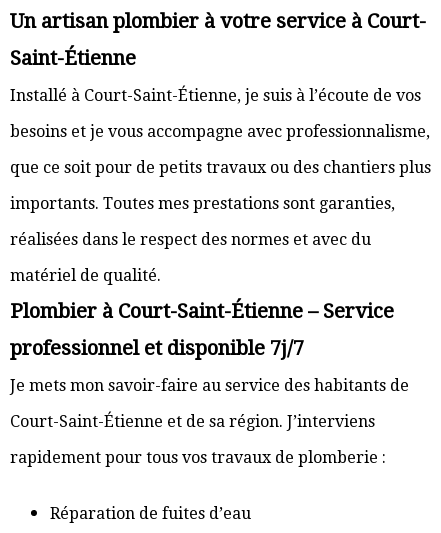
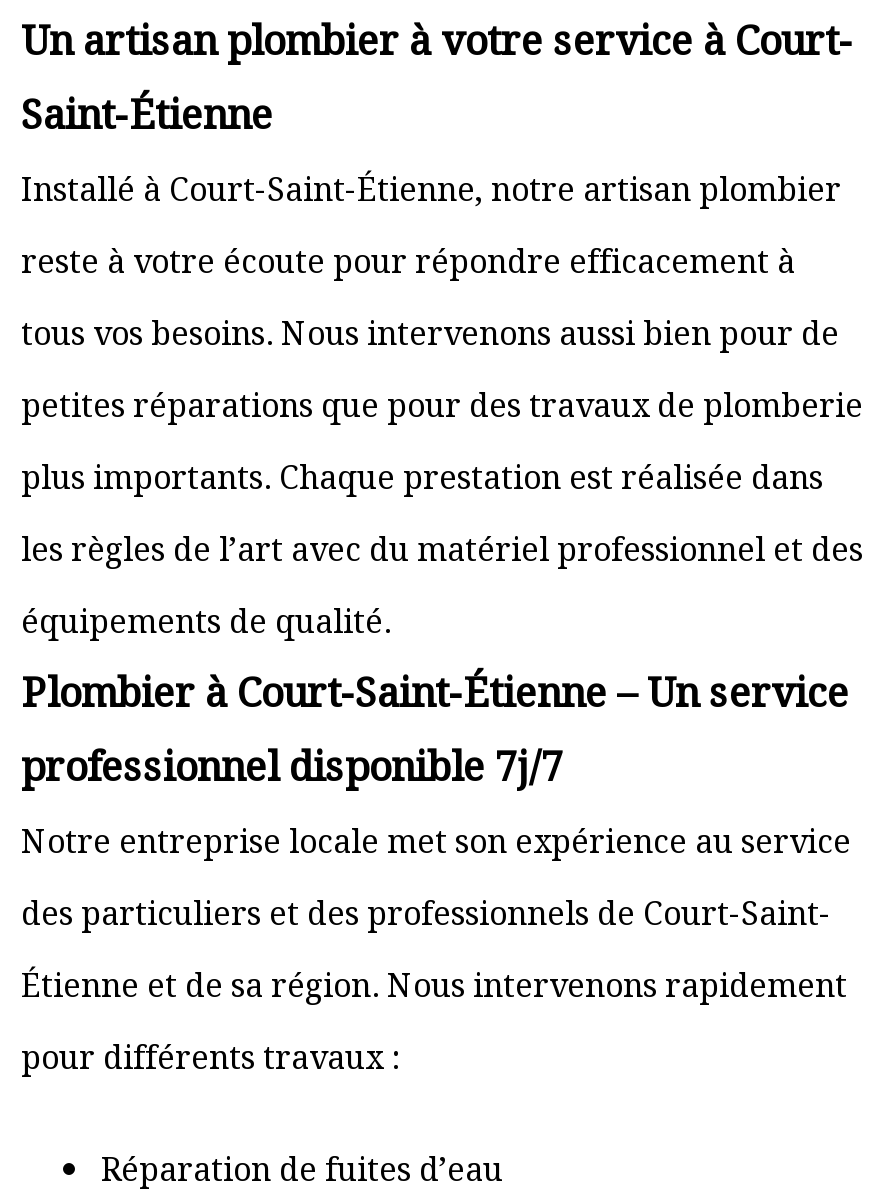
- Installé à Court-Saint-Étienne, je suis à l’écoute de vos
- besoins et je vous accompagne avec professionnalisme,
- que ce soit pour de petits travaux ou des chantiers plus
- importants. Toutes mes prestations sont garanties,
- réalisées dans le respect des normes et avec du
- matériel de qualité.
- Plombier à Court-Saint-Étienne – Service
- professionnel et disponible 7j/7
- Je mets mon savoir-faire au service des habitants de
- Court-Saint-Étienne et de sa région. J’interviens
- rapidement pour tous vos travaux de plomberie :
+ Installé à Court-Saint-Étienne, notre artisan plombier
+ reste à votre écoute pour répondre efficacement à
+ tous vos besoins. Nous intervenons aussi bien pour de
+ petites réparations que pour des travaux de plomberie
+ plus importants. Chaque prestation est réalisée dans
+ les règles de l’art avec du matériel professionnel et des
+ équipements de qualité.
+ Plombier à Court-Saint-Étienne – Un service
+ professionnel disponible 7j/7
+ Notre entreprise locale met son expérience au service
+ des particuliers et des professionnels de Court-Saint-
+ Étienne et de sa région. Nous intervenons rapidement
+ pour différents travaux :
